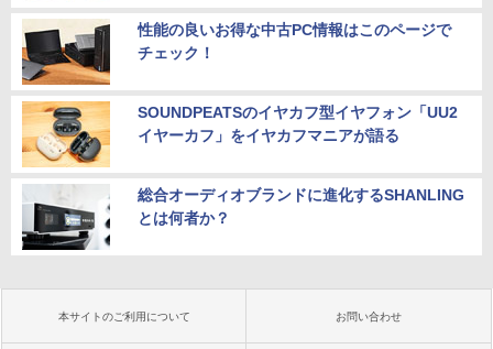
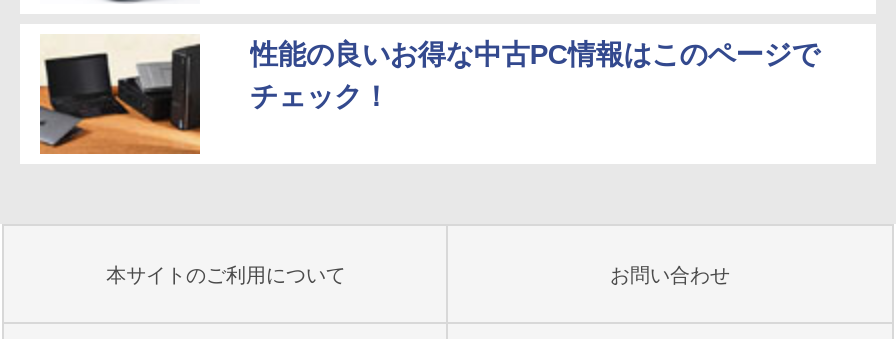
- [image]
- SOUNDPEATSのイヤカフ型イヤフォン「UU2
- イヤーカフ」をイヤカフマニアが語る
- 総合オーディオブランドに進化するSHANLING
- とは何者か？

- [image]
